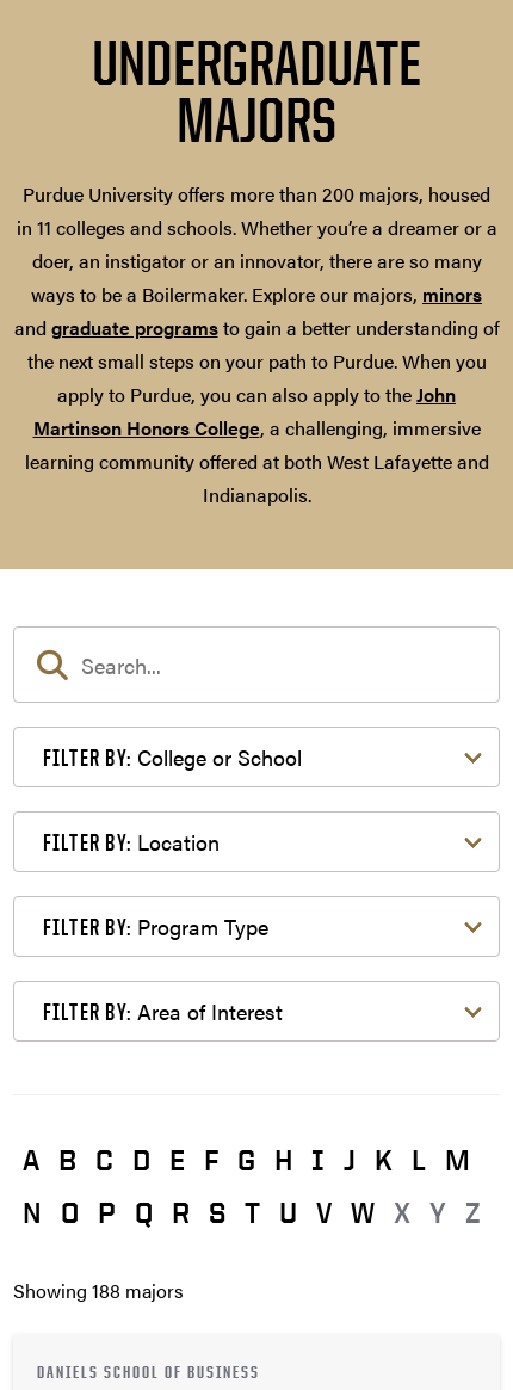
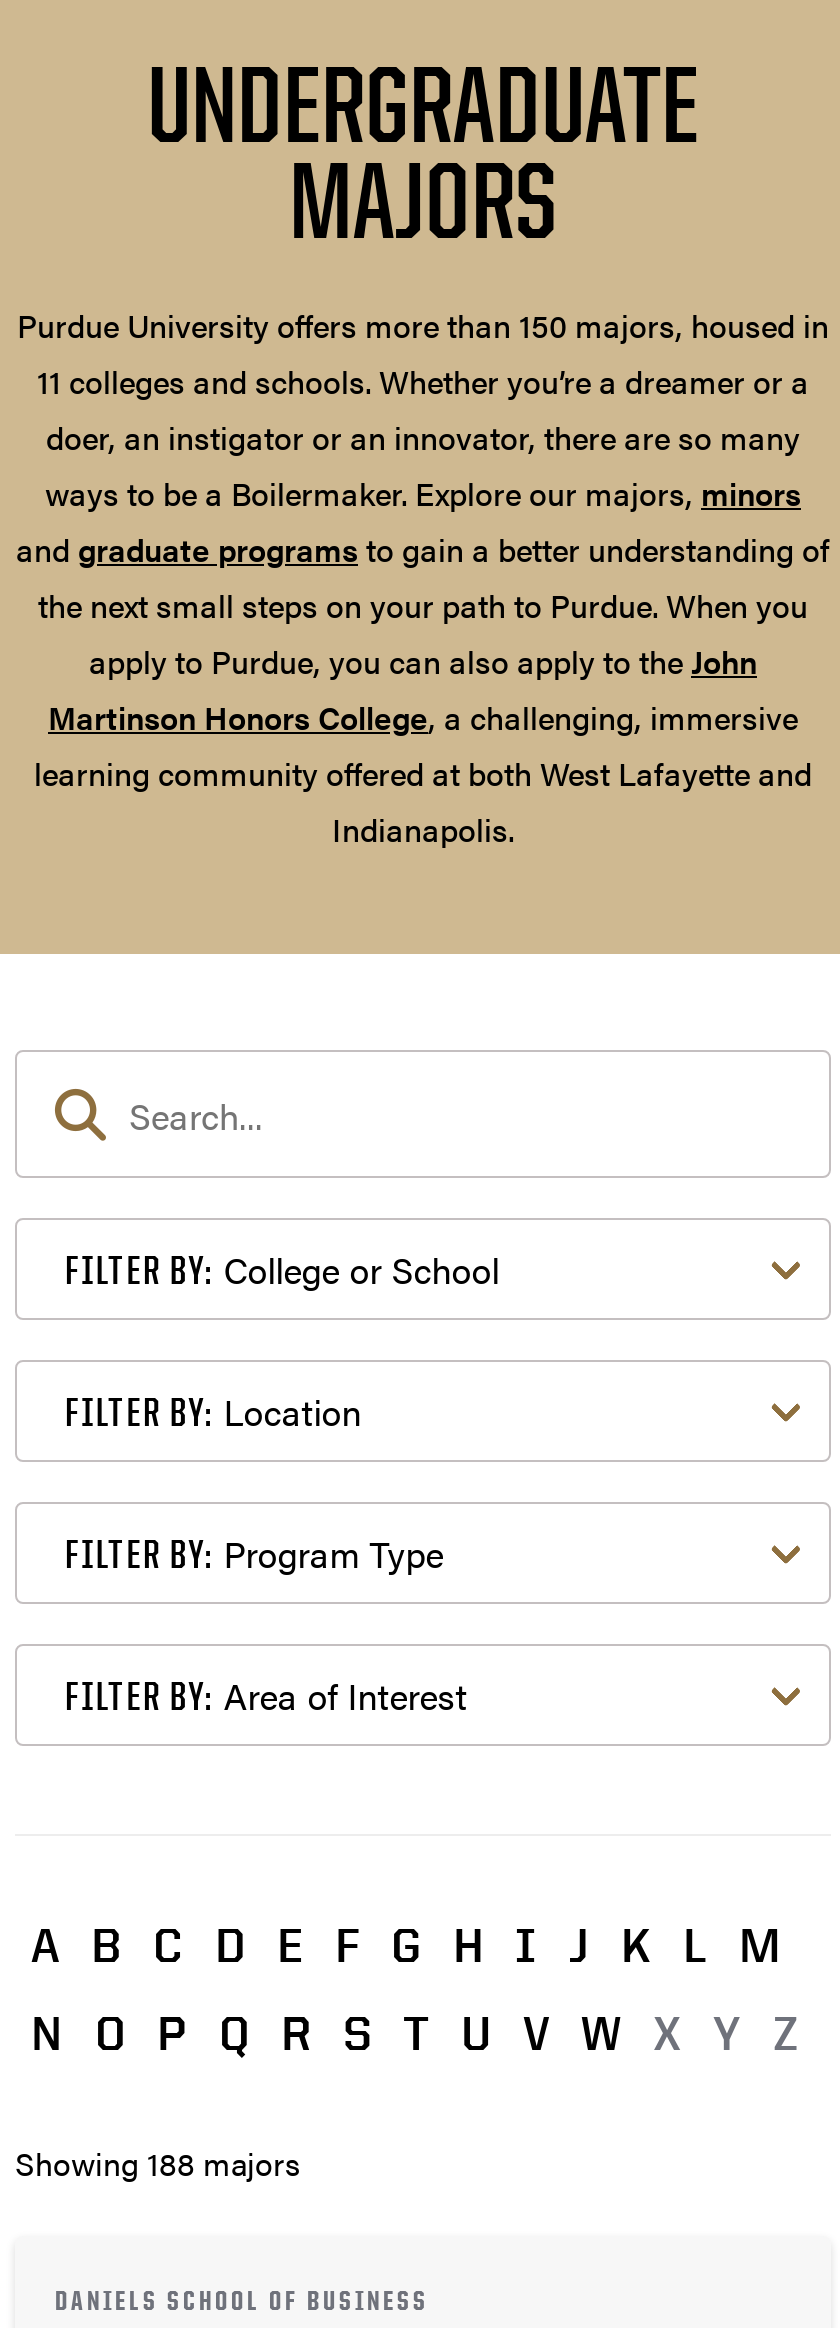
- Purdue University offers more than 200 majors, housed
- in 11 colleges and schools. Whether you’re a dreamer or a
+ Purdue University offers more than 150 majors, housed in
+ 11 colleges and schools. Whether you’re a dreamer or a
